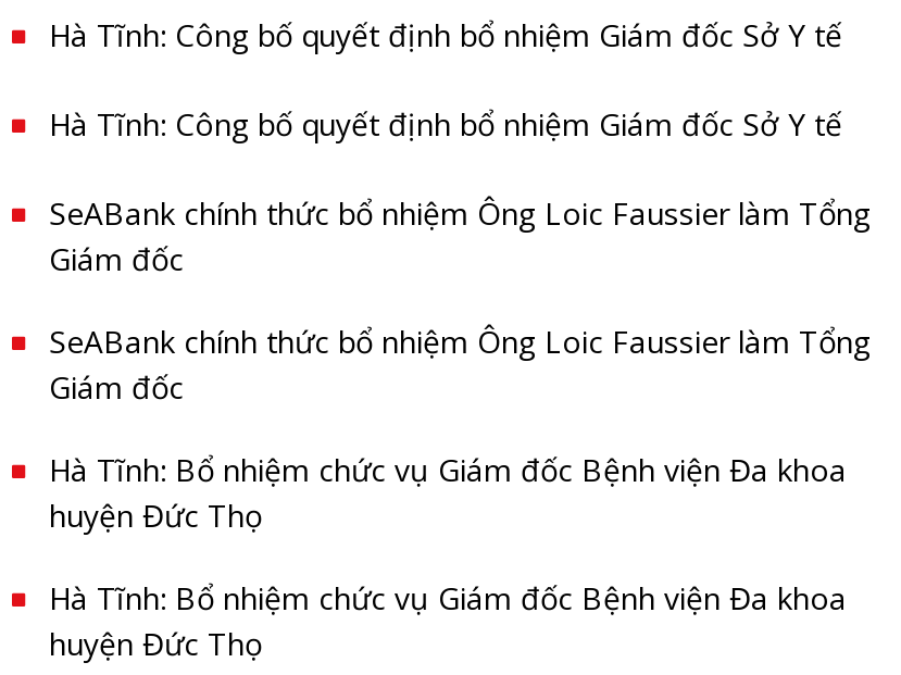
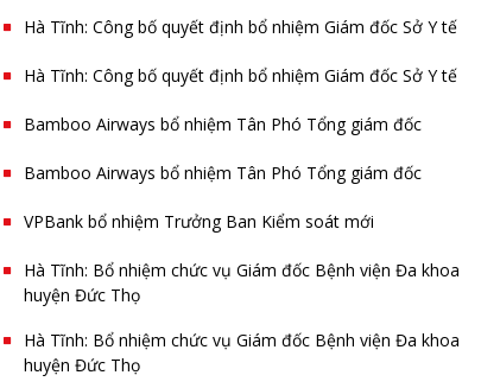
- SeABank chính thức bổ nhiệm Ông Loic Faussier làm Tổng
- Giám đốc
- SeABank chính thức bổ nhiệm Ông Loic Faussier làm Tổng
- Giám đốc
+ Bamboo Airways bổ nhiệm Tân Phó Tổng giám đốc
+ Bamboo Airways bổ nhiệm Tân Phó Tổng giám đốc
+ VPBank bổ nhiệm Trưởng Ban Kiểm soát mới
